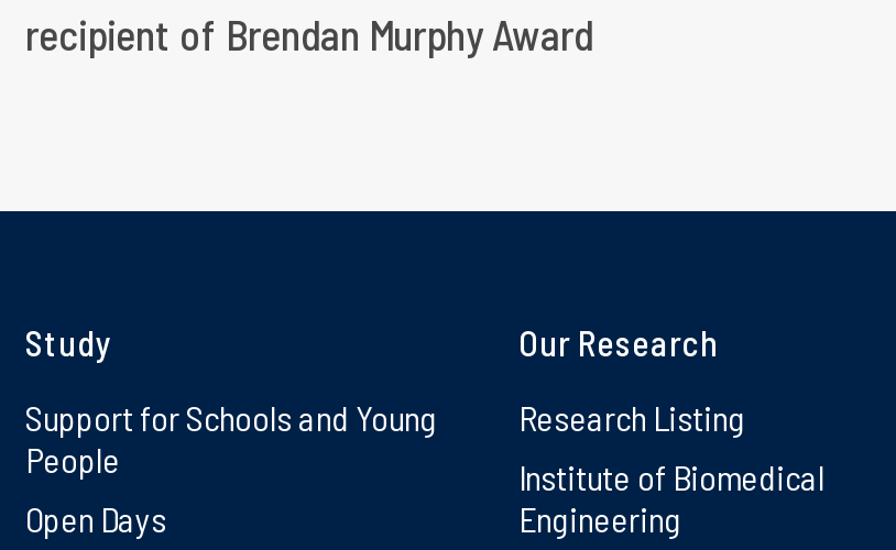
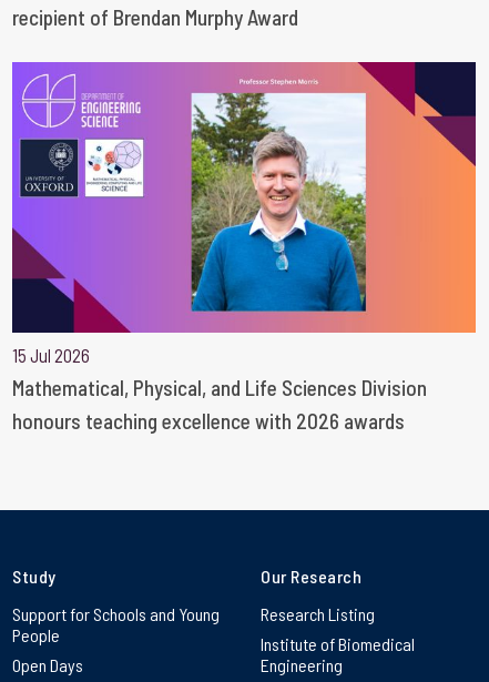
+ [image]
+ 15 Jul 2026
+ Mathematical, Physical, and Life Sciences Division
+ honours teaching excellence with 2026 awards
